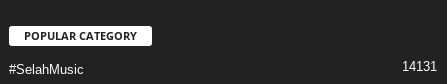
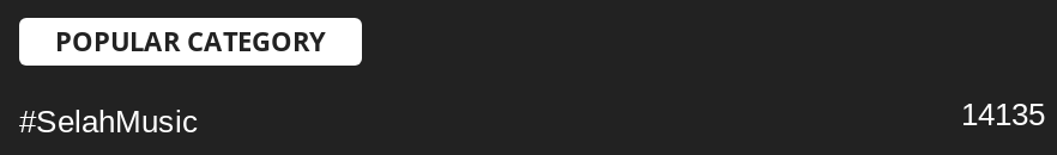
- 14131
+ 14135
